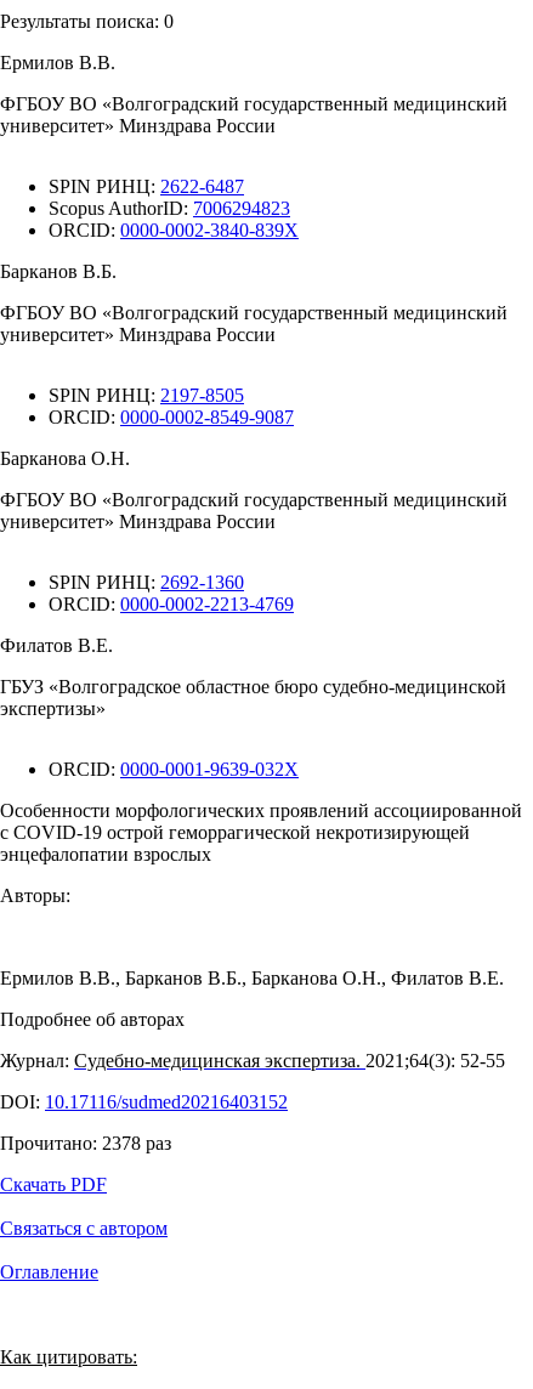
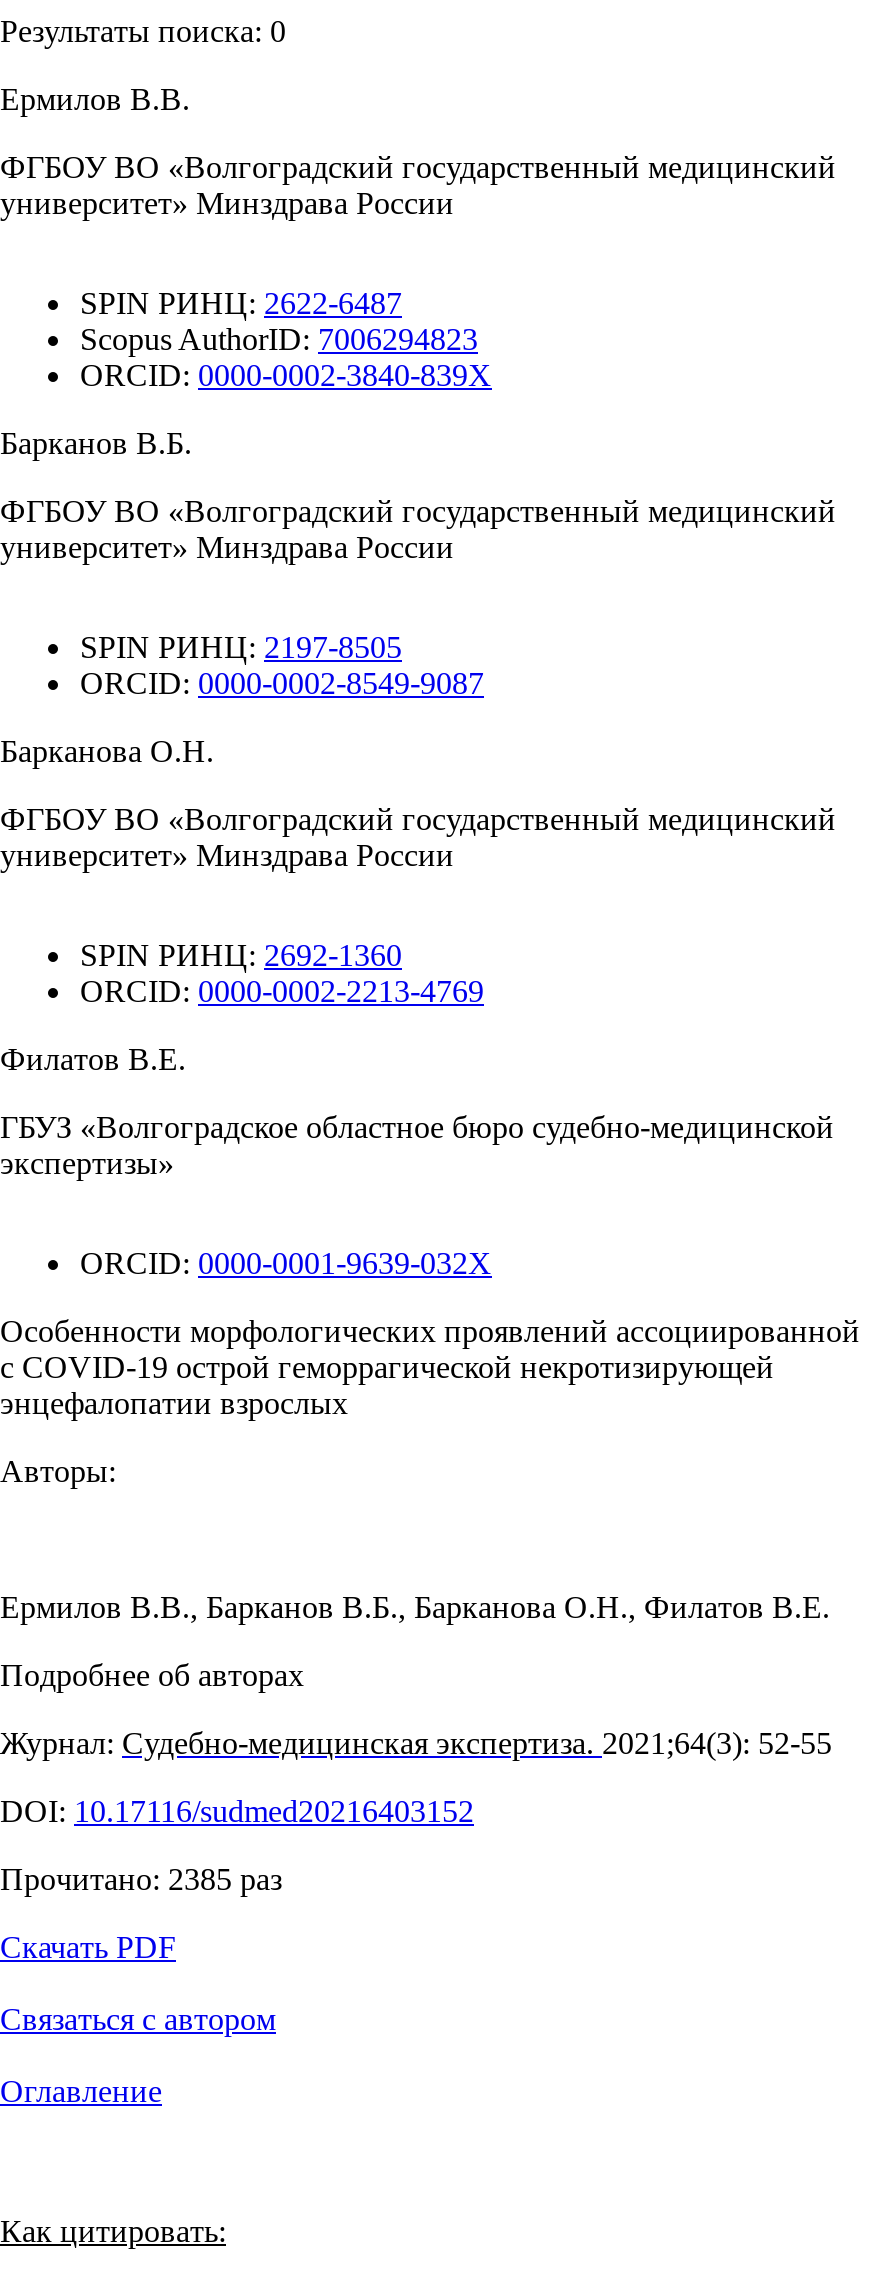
- Прочитано: 2378 раз
+ Прочитано: 2385 раз
